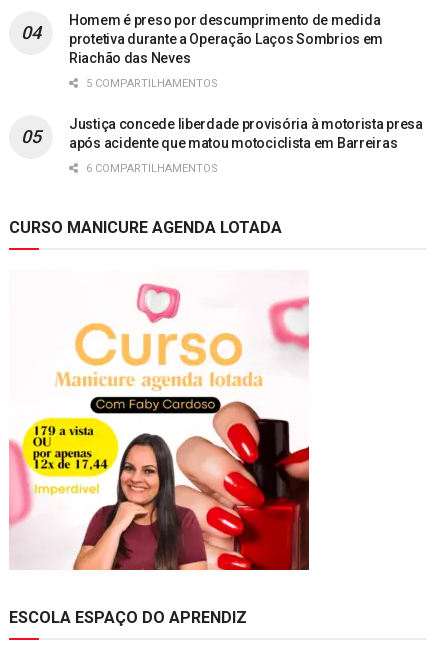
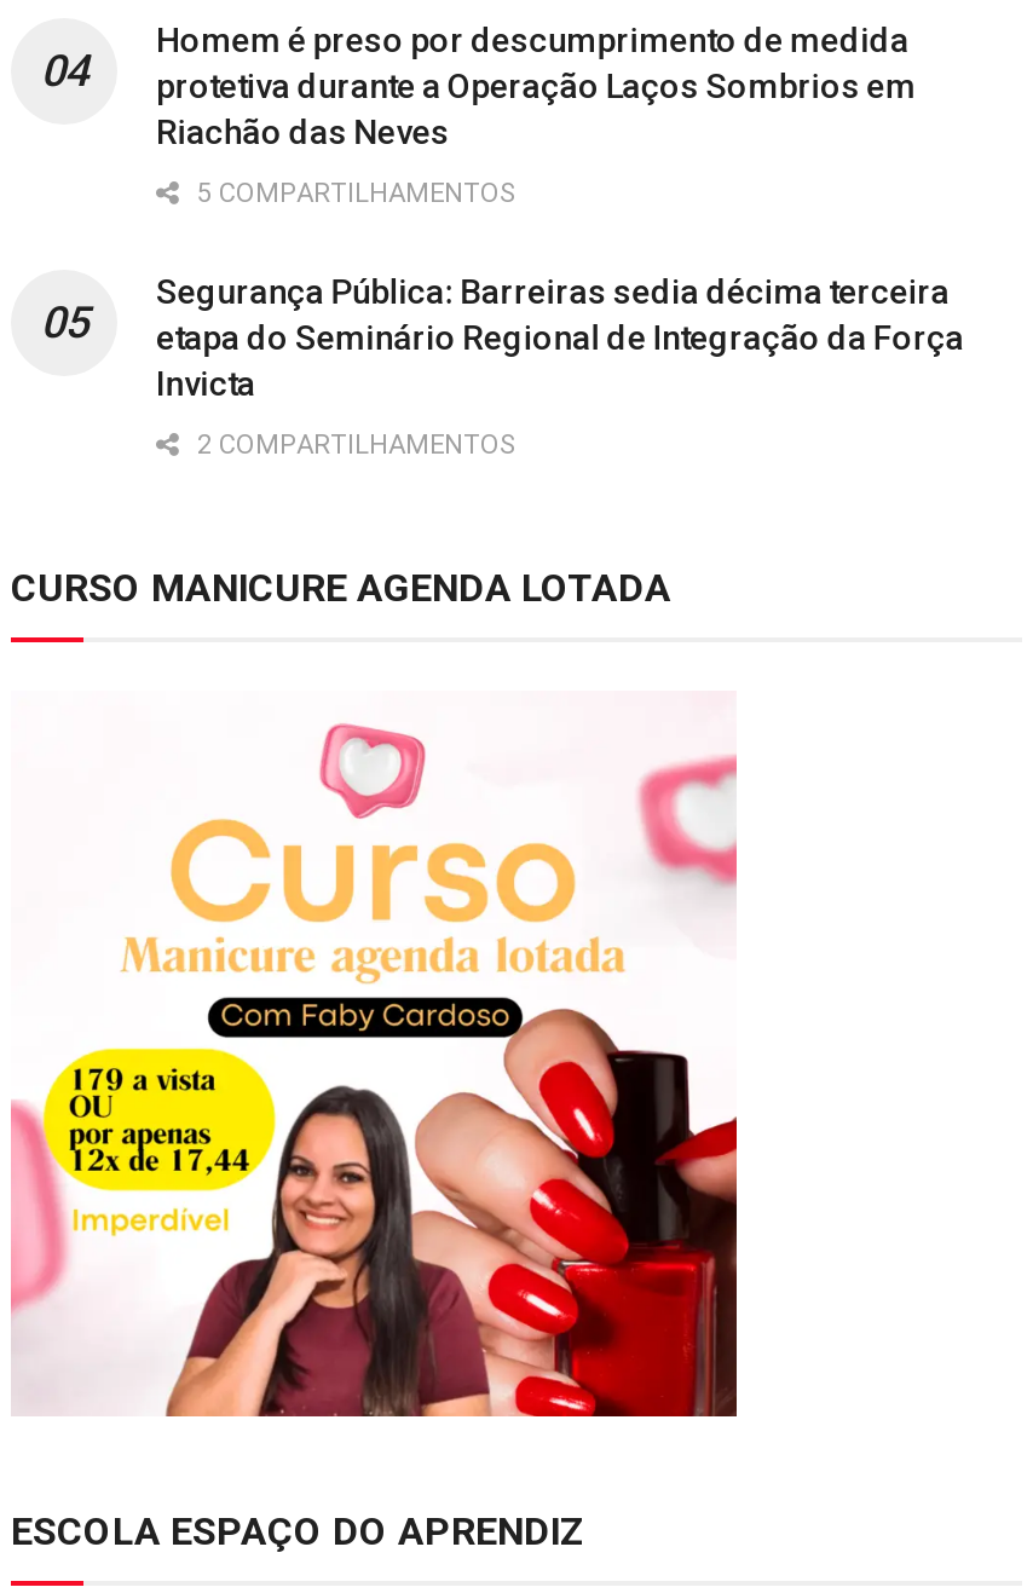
- Justiça concede liberdade provisória à motorista presa
- após acidente que matou motociclista em Barreiras
+ Segurança Pública: Barreiras sedia décima terceira
+ etapa do Seminário Regional de Integração da Força
+ Invicta

- 6 COMPARTILHAMENTOS
+ 2 COMPARTILHAMENTOS
